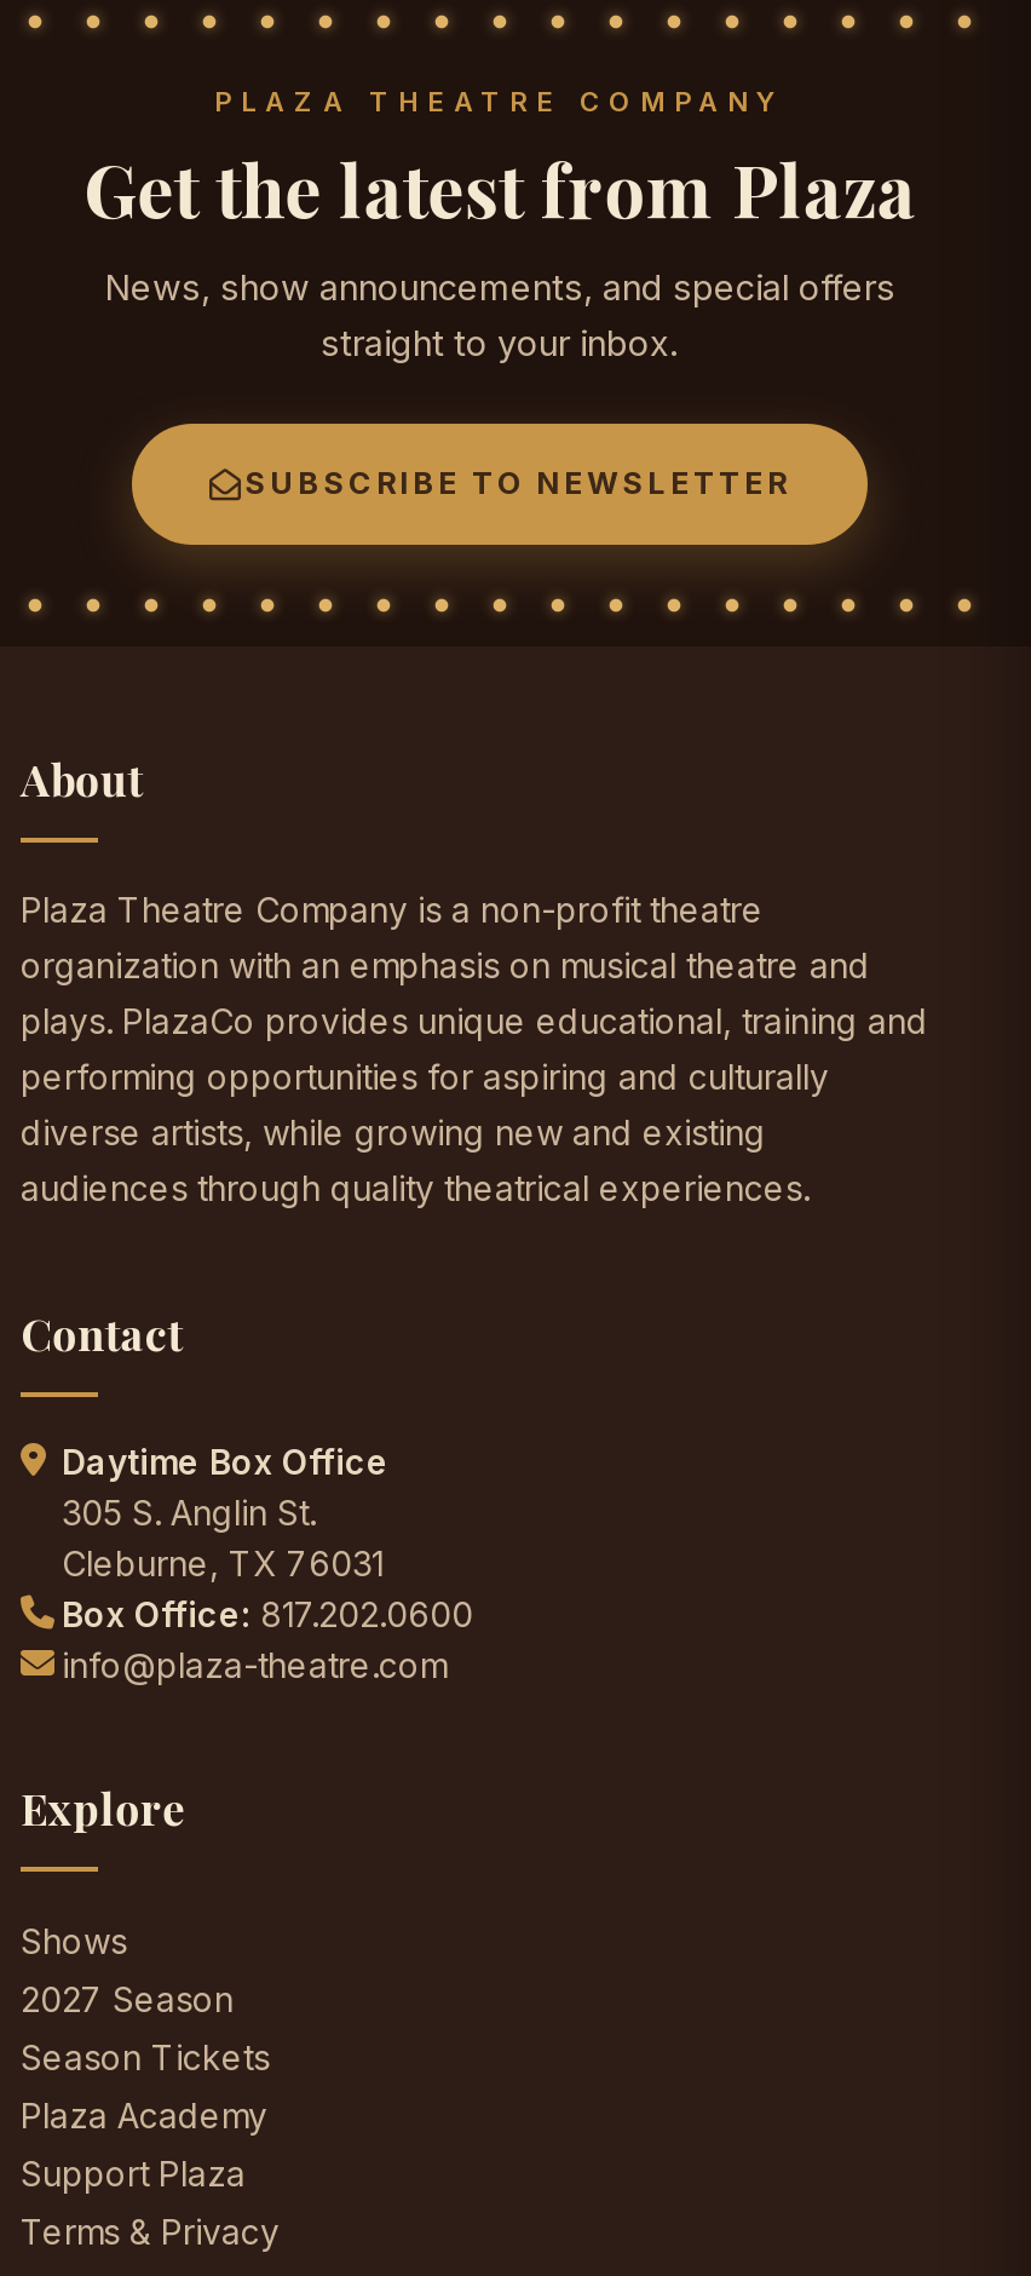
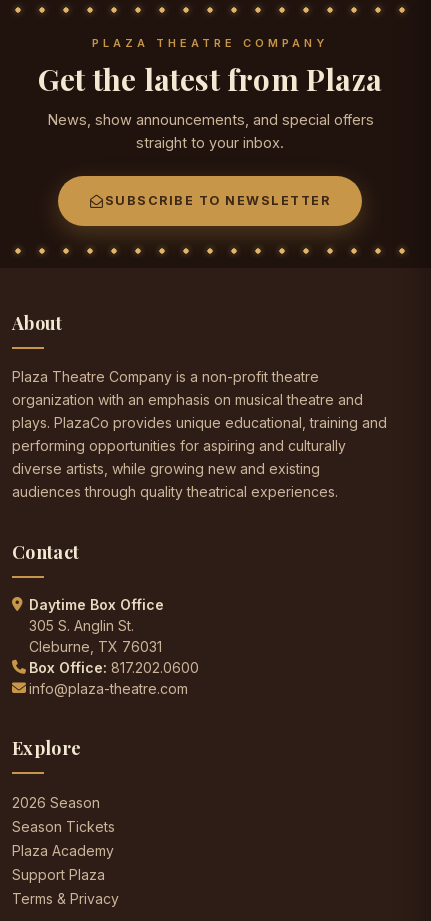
- Shows
- 2027 Season
+ 2026 Season
